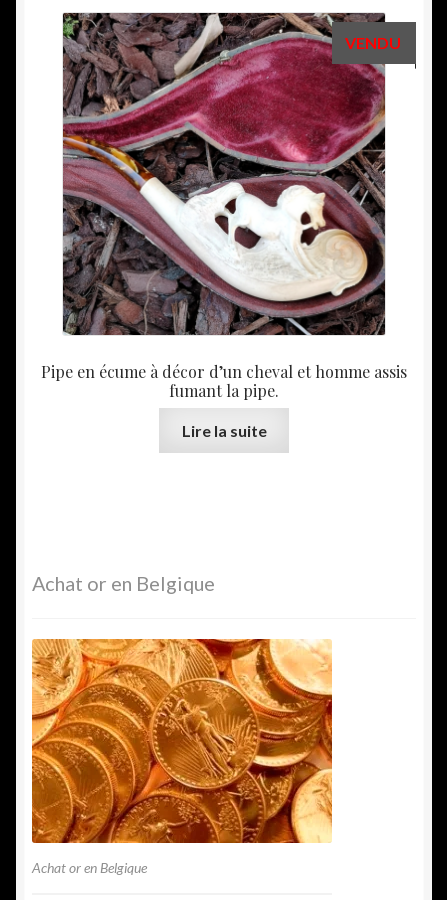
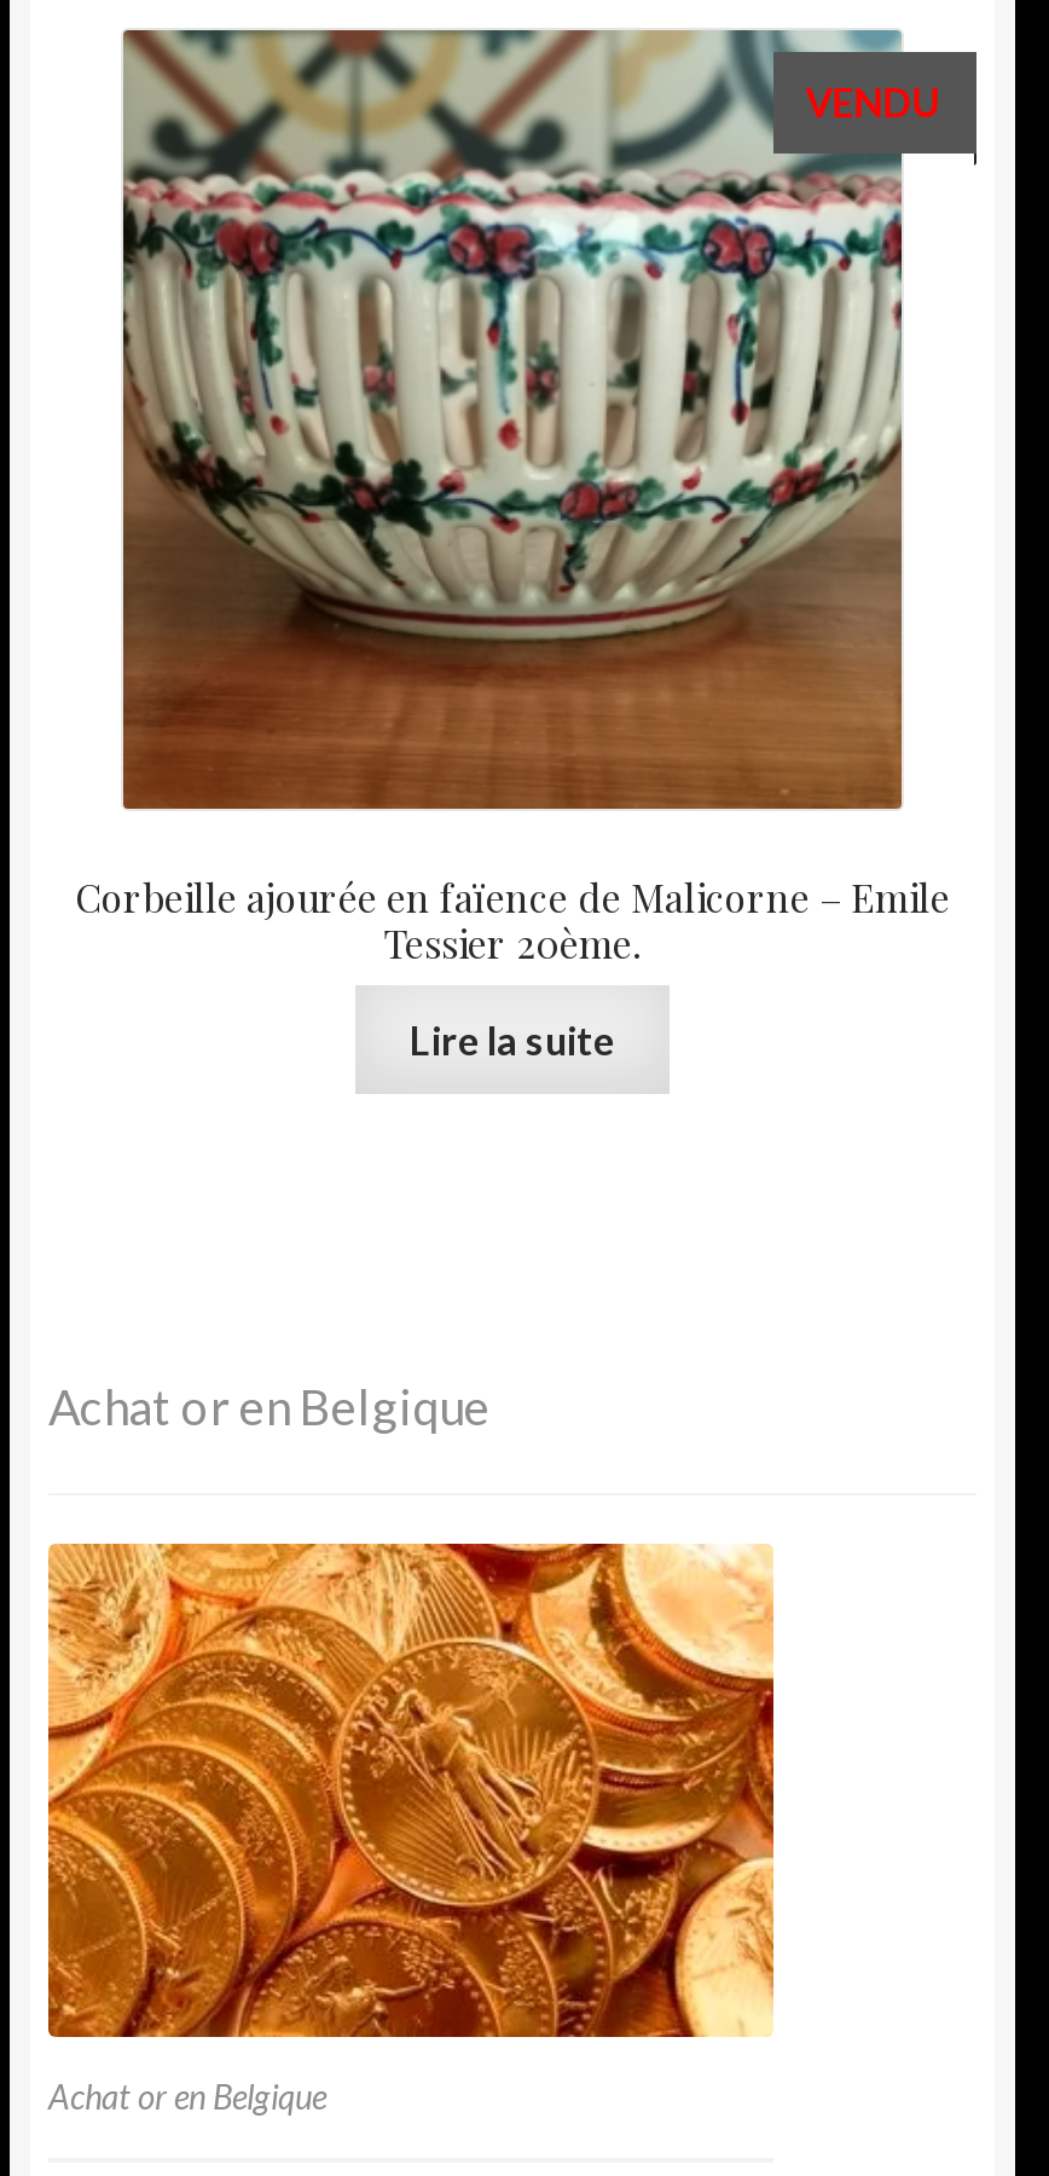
- [image]
- Pipe en écume à décor d’un cheval et homme assis
- fumant la pipe.
+ [image]
+ Corbeille ajourée en faïence de Malicorne – Emile
+ Tessier 20ème.
